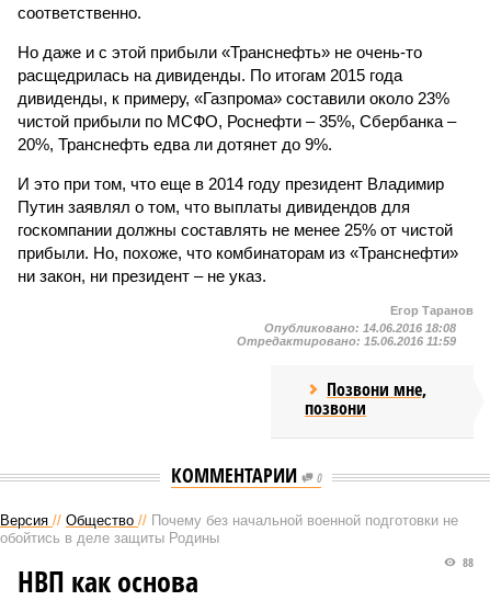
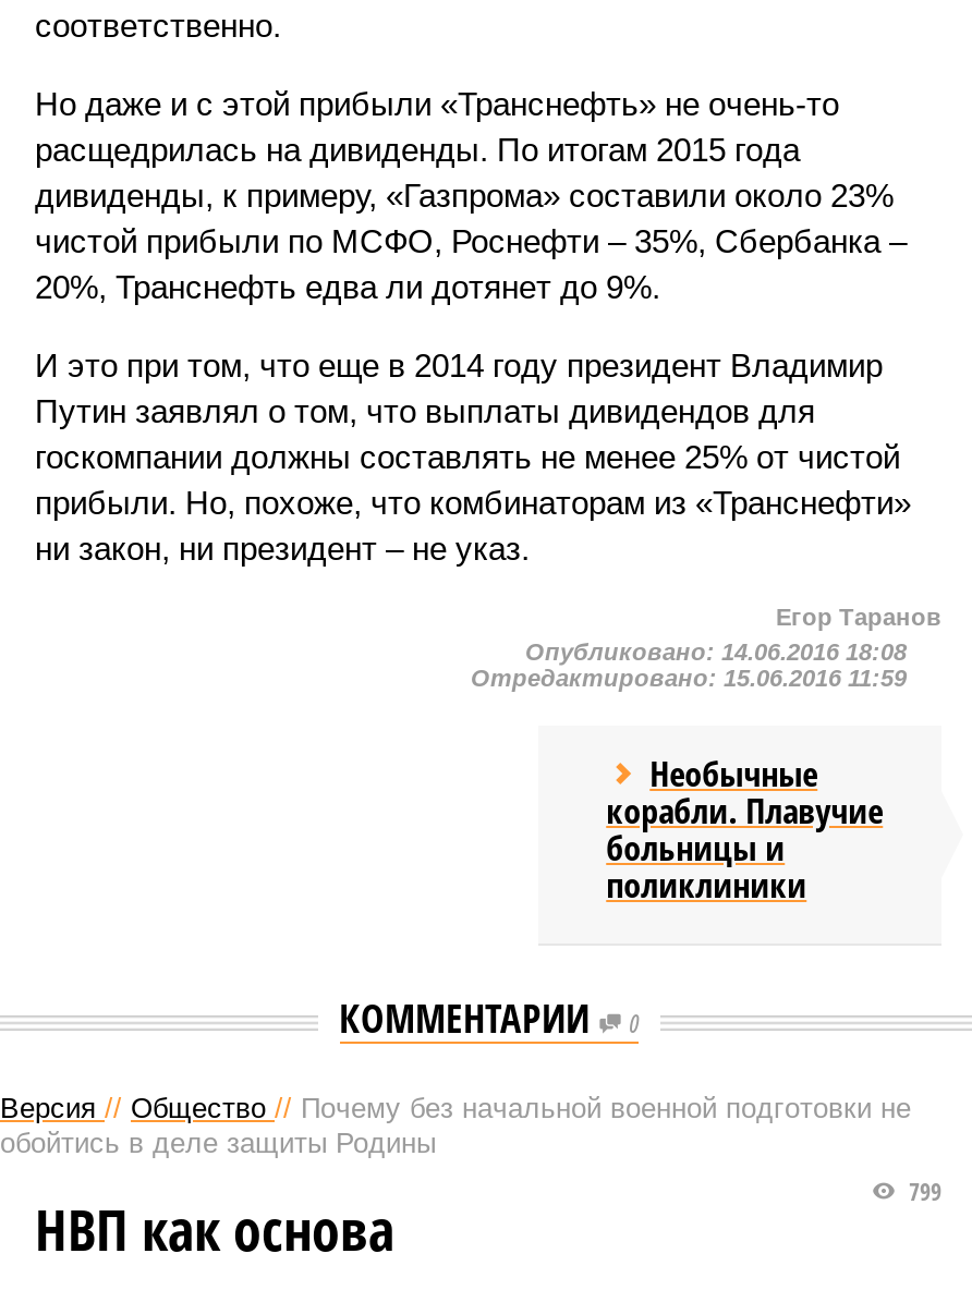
- Позвони мне,
- позвони
+ Необычные
+ корабли. Плавучие
+ больницы и
+ поликлиники

- 88
+ 799
